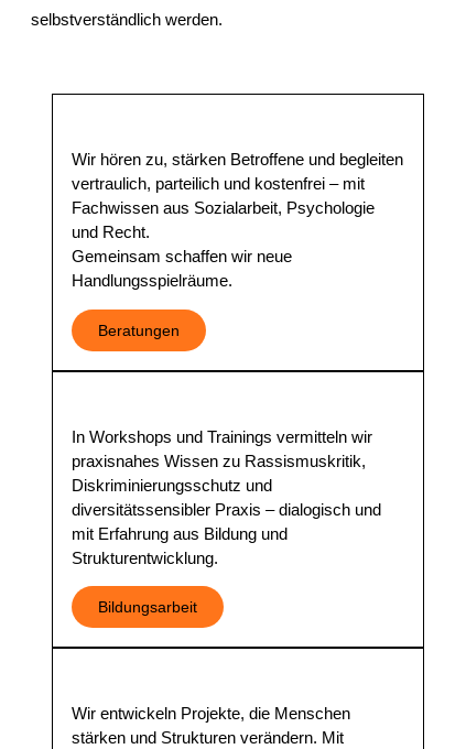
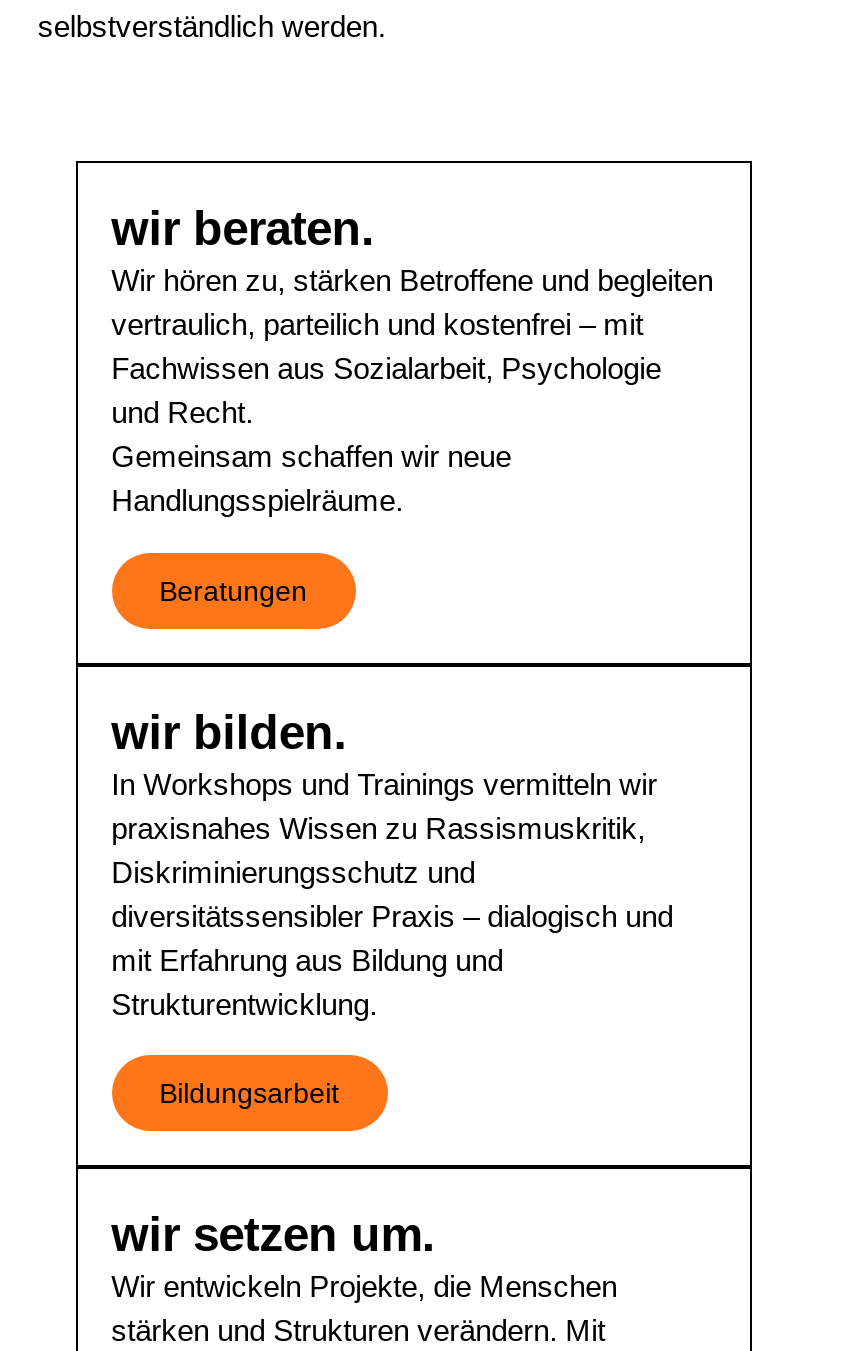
+ wir beraten.

+ wir bilden.

+ wir setzen um.
